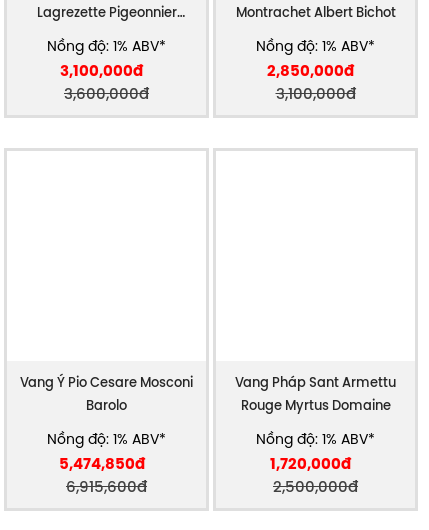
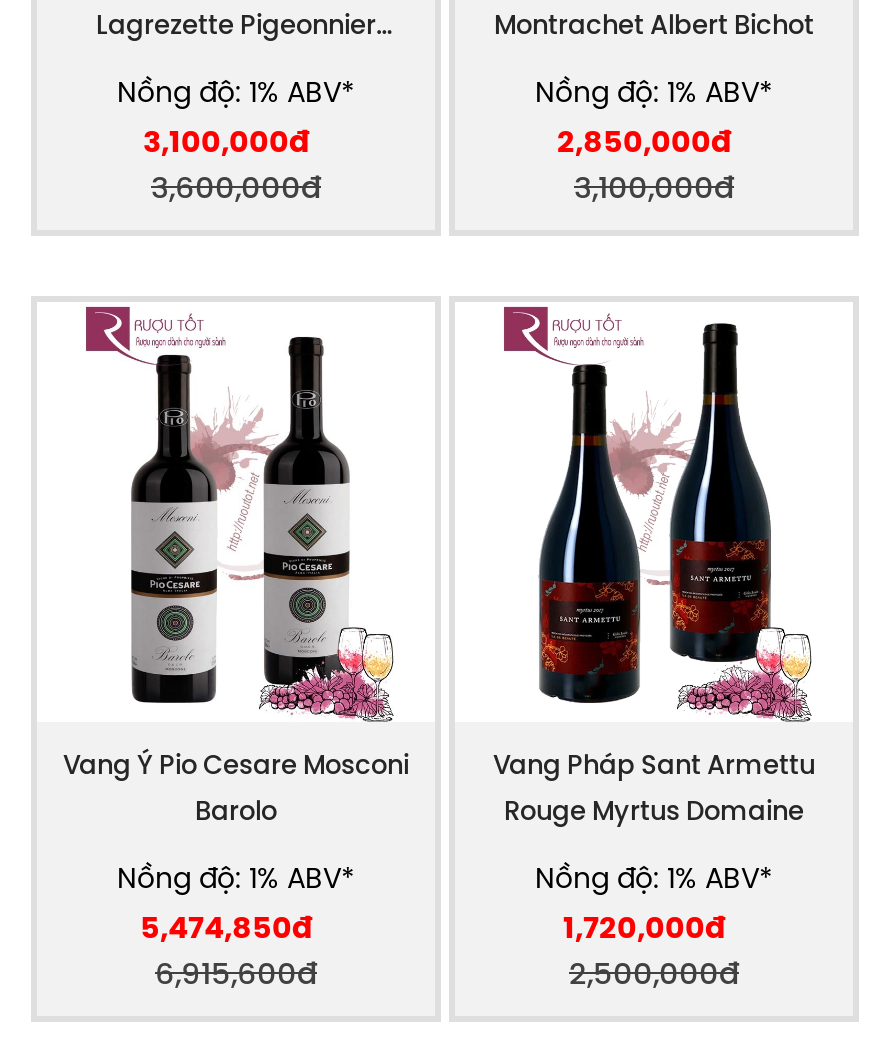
+ [image]

+ [image]
